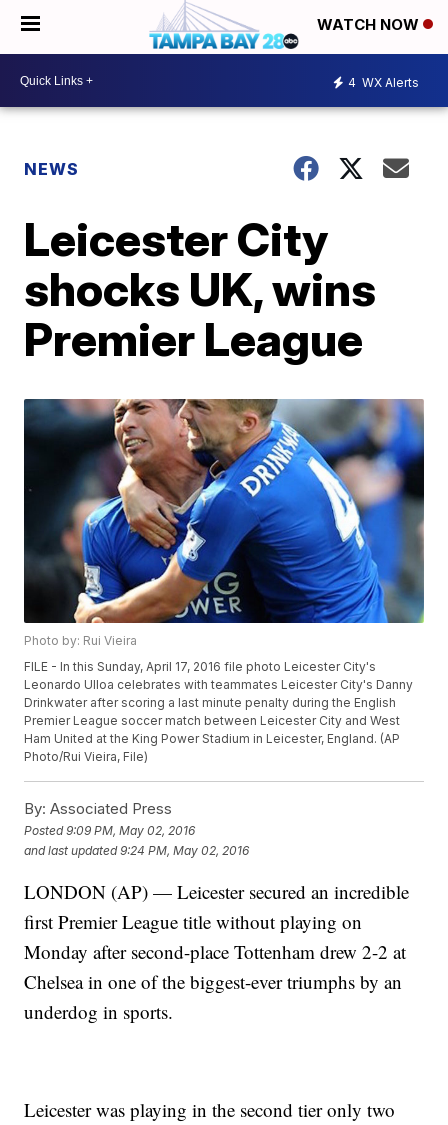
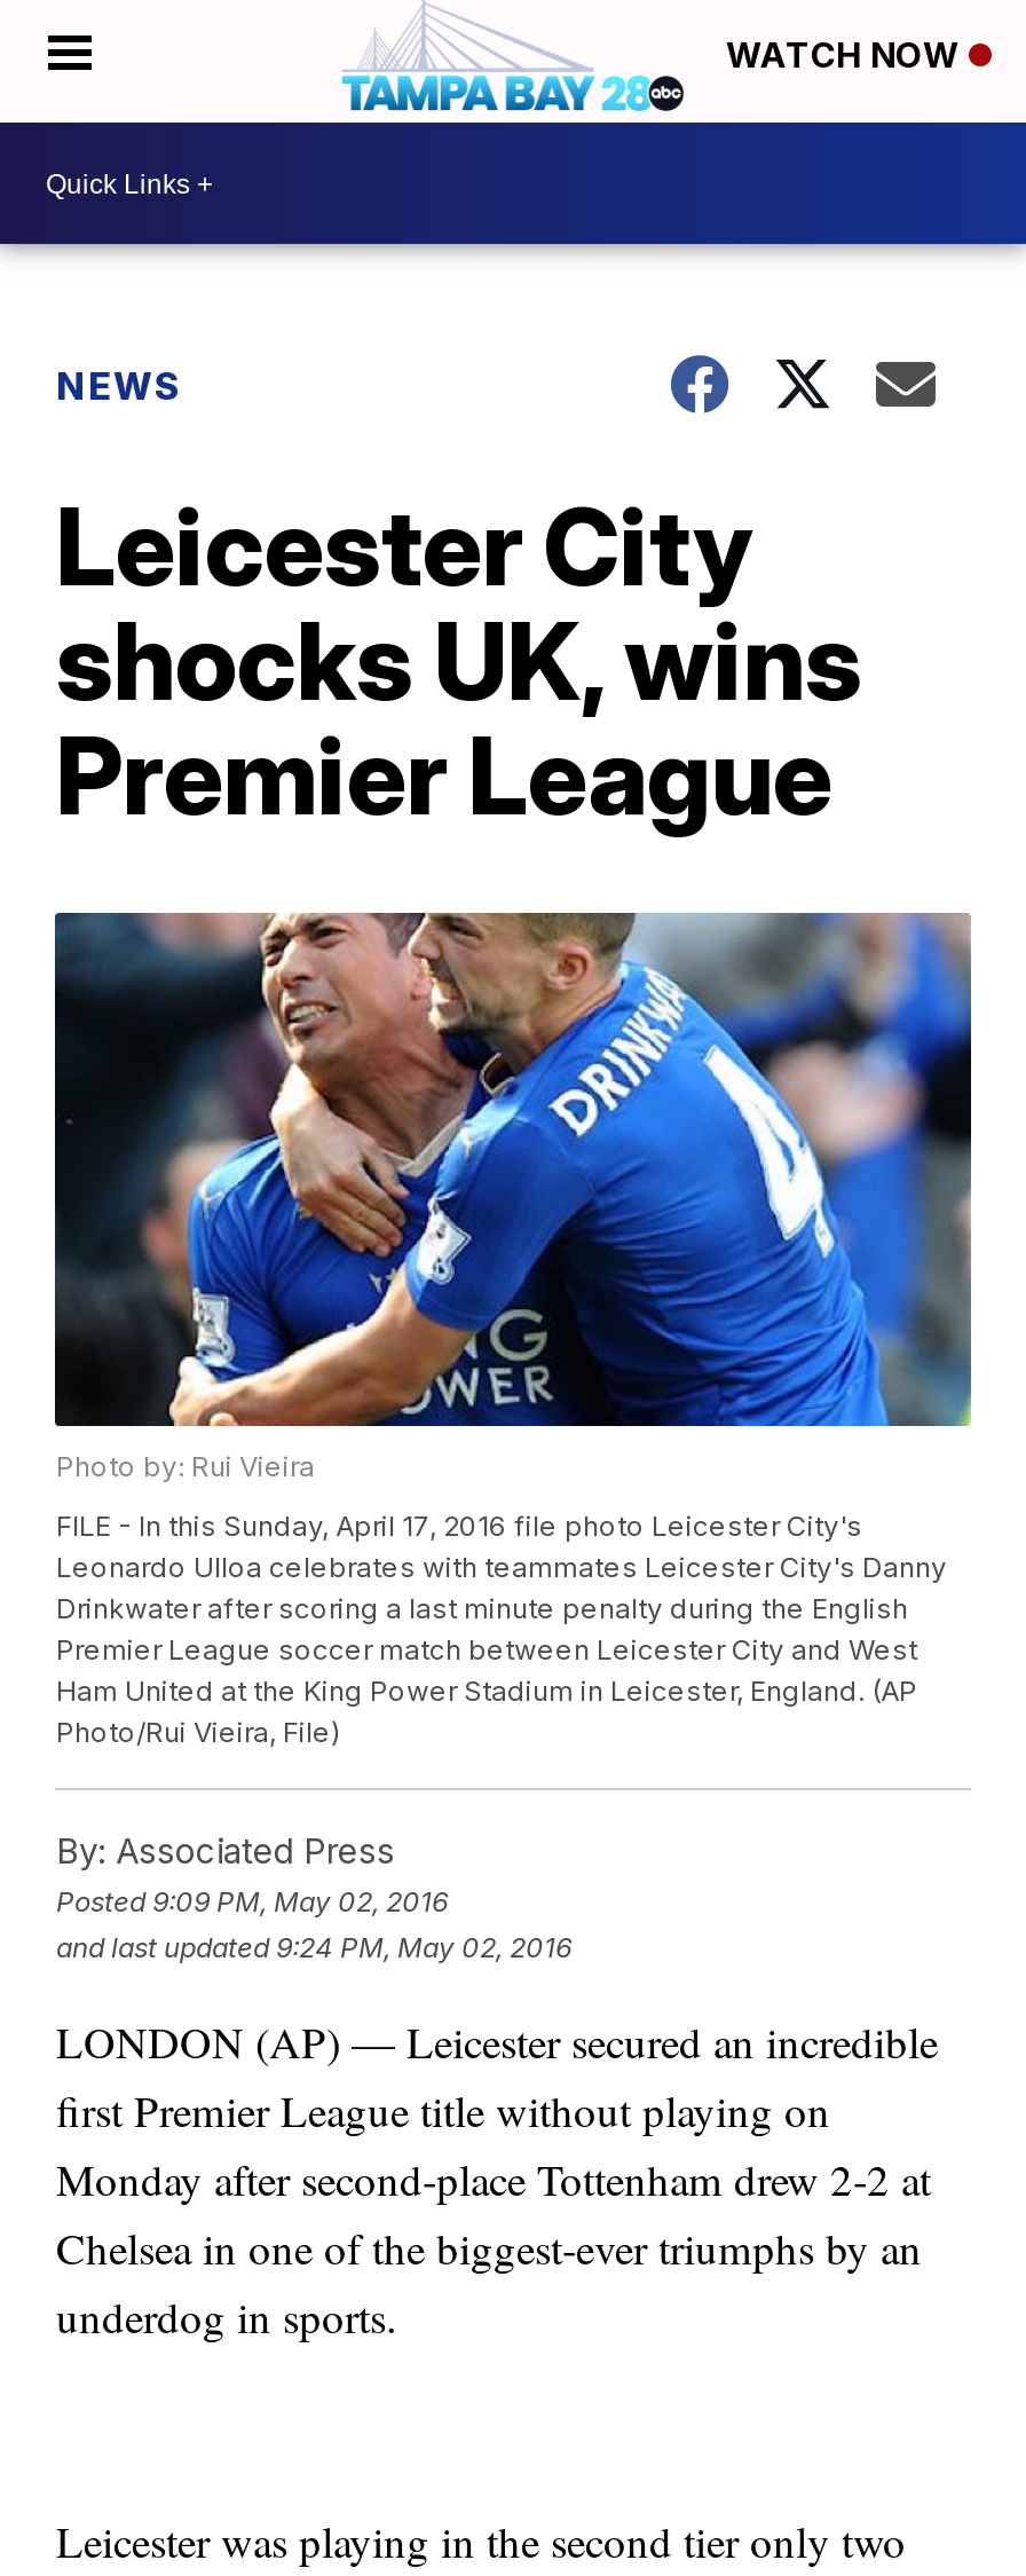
- 4 WX Alerts
